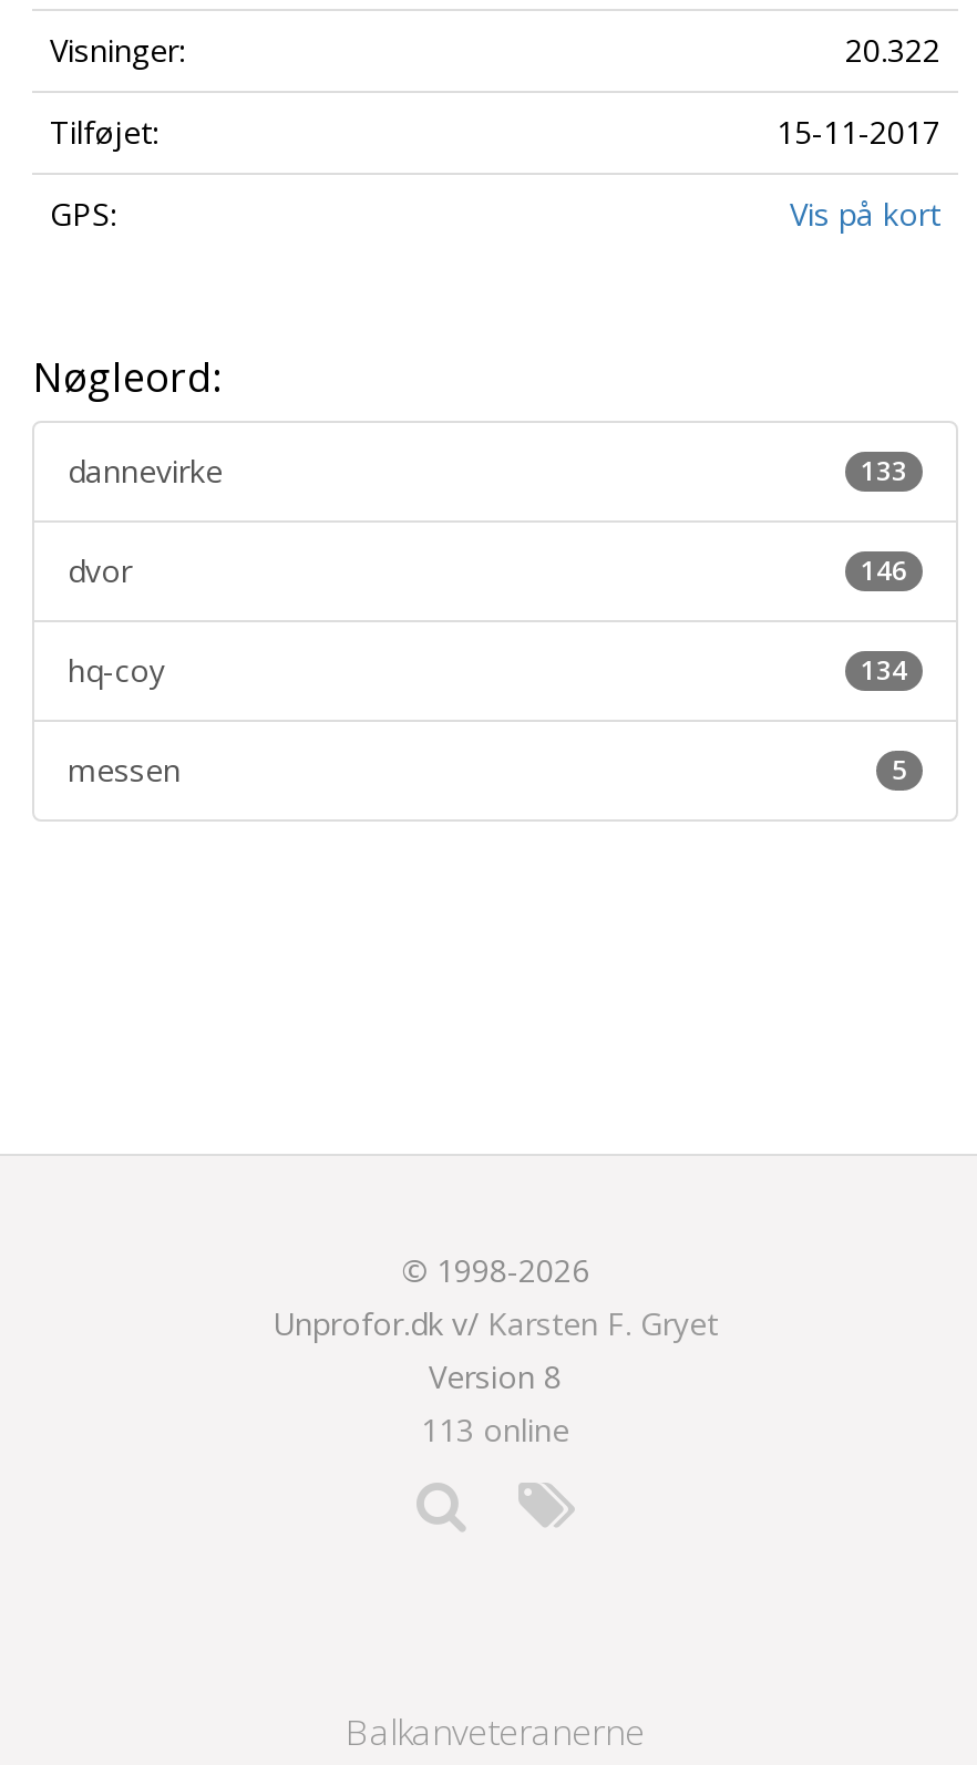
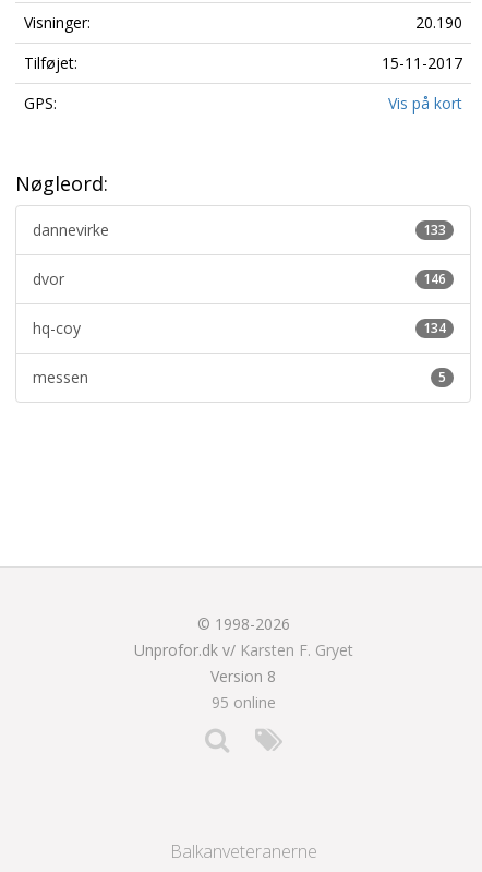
- 20.322
+ 20.190

- 113 online
+ 95 online
